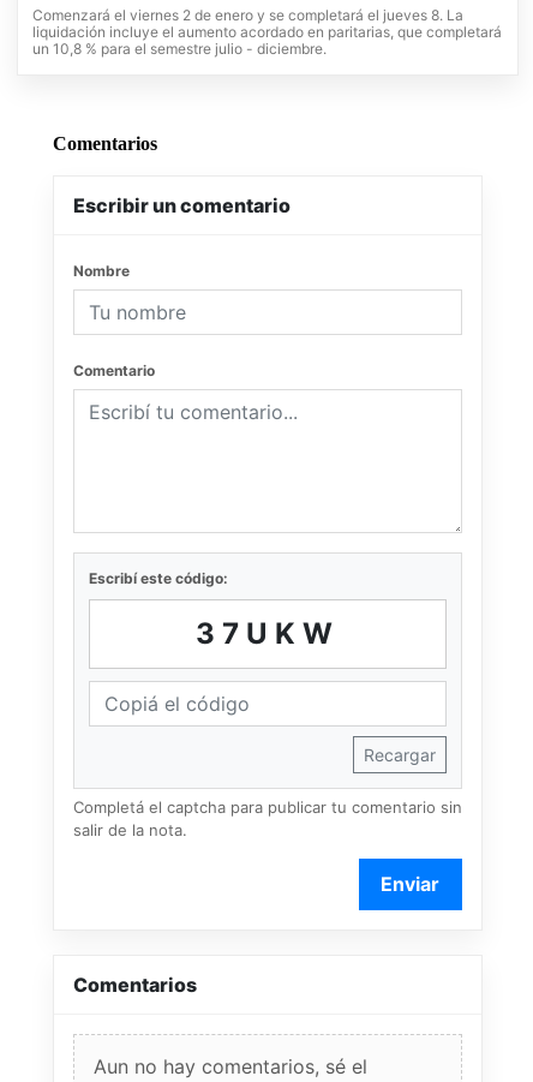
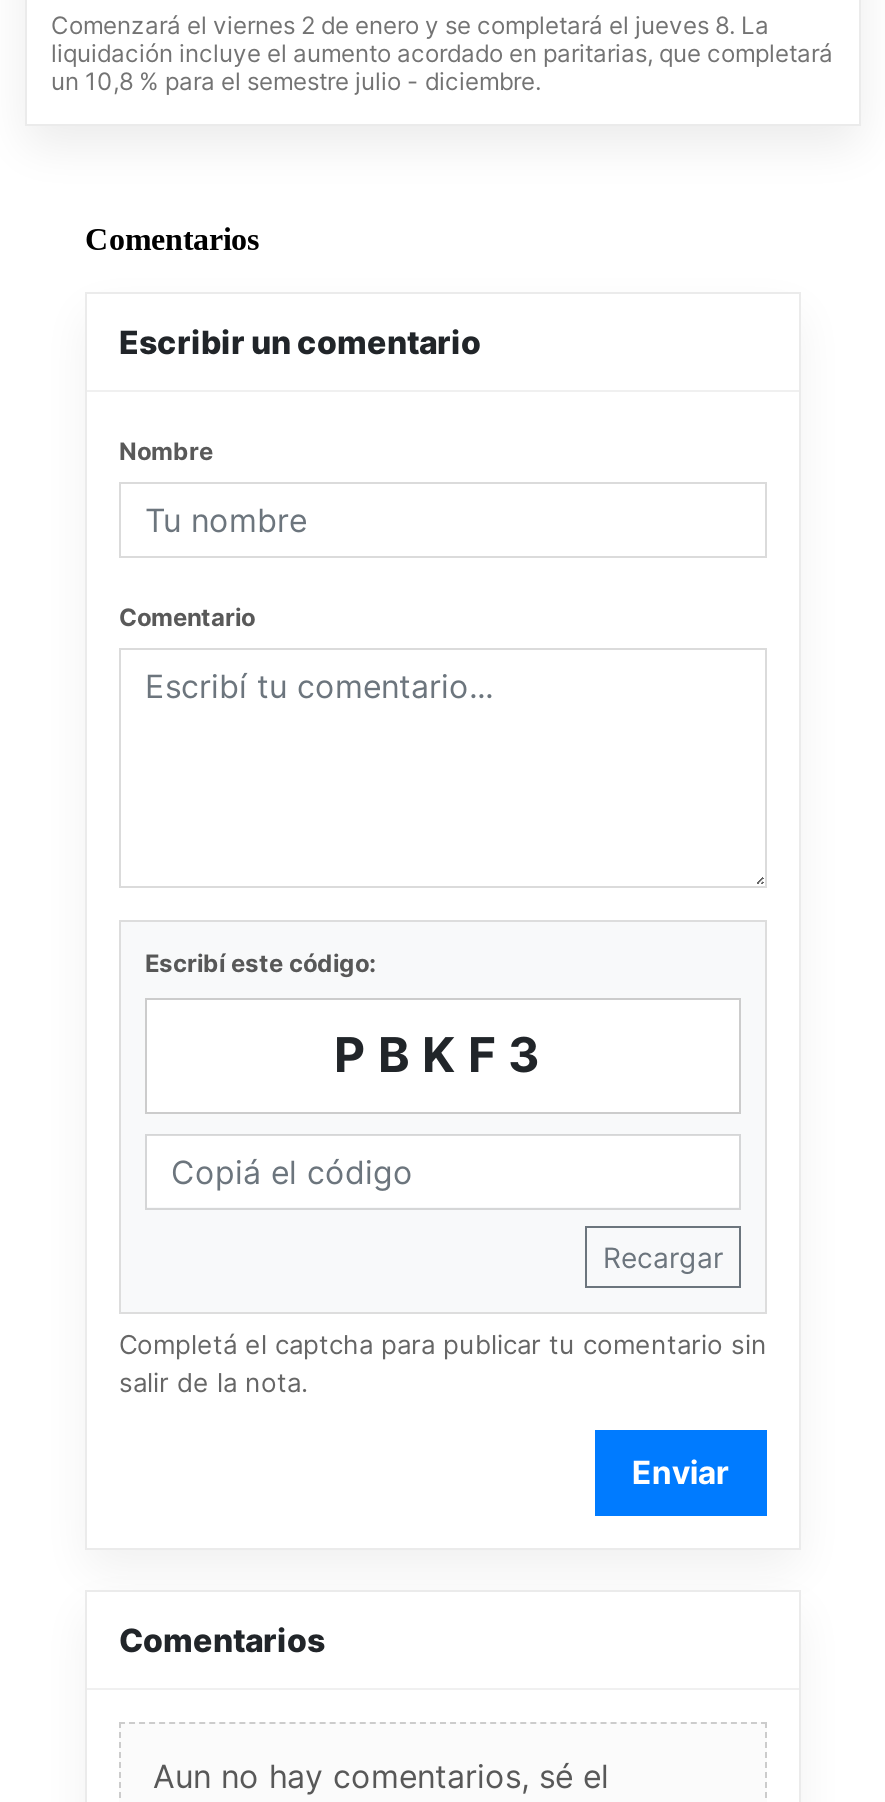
- 37UKW
+ PBKF3
